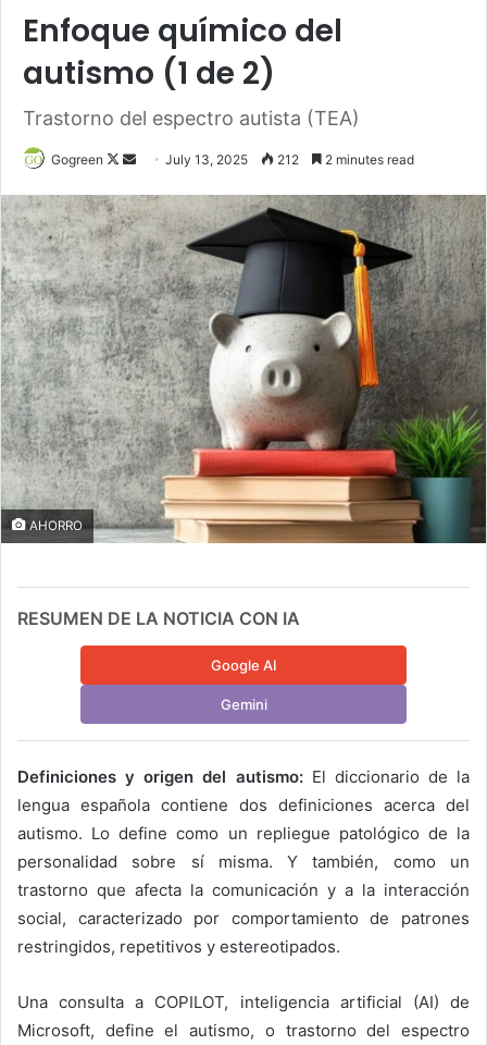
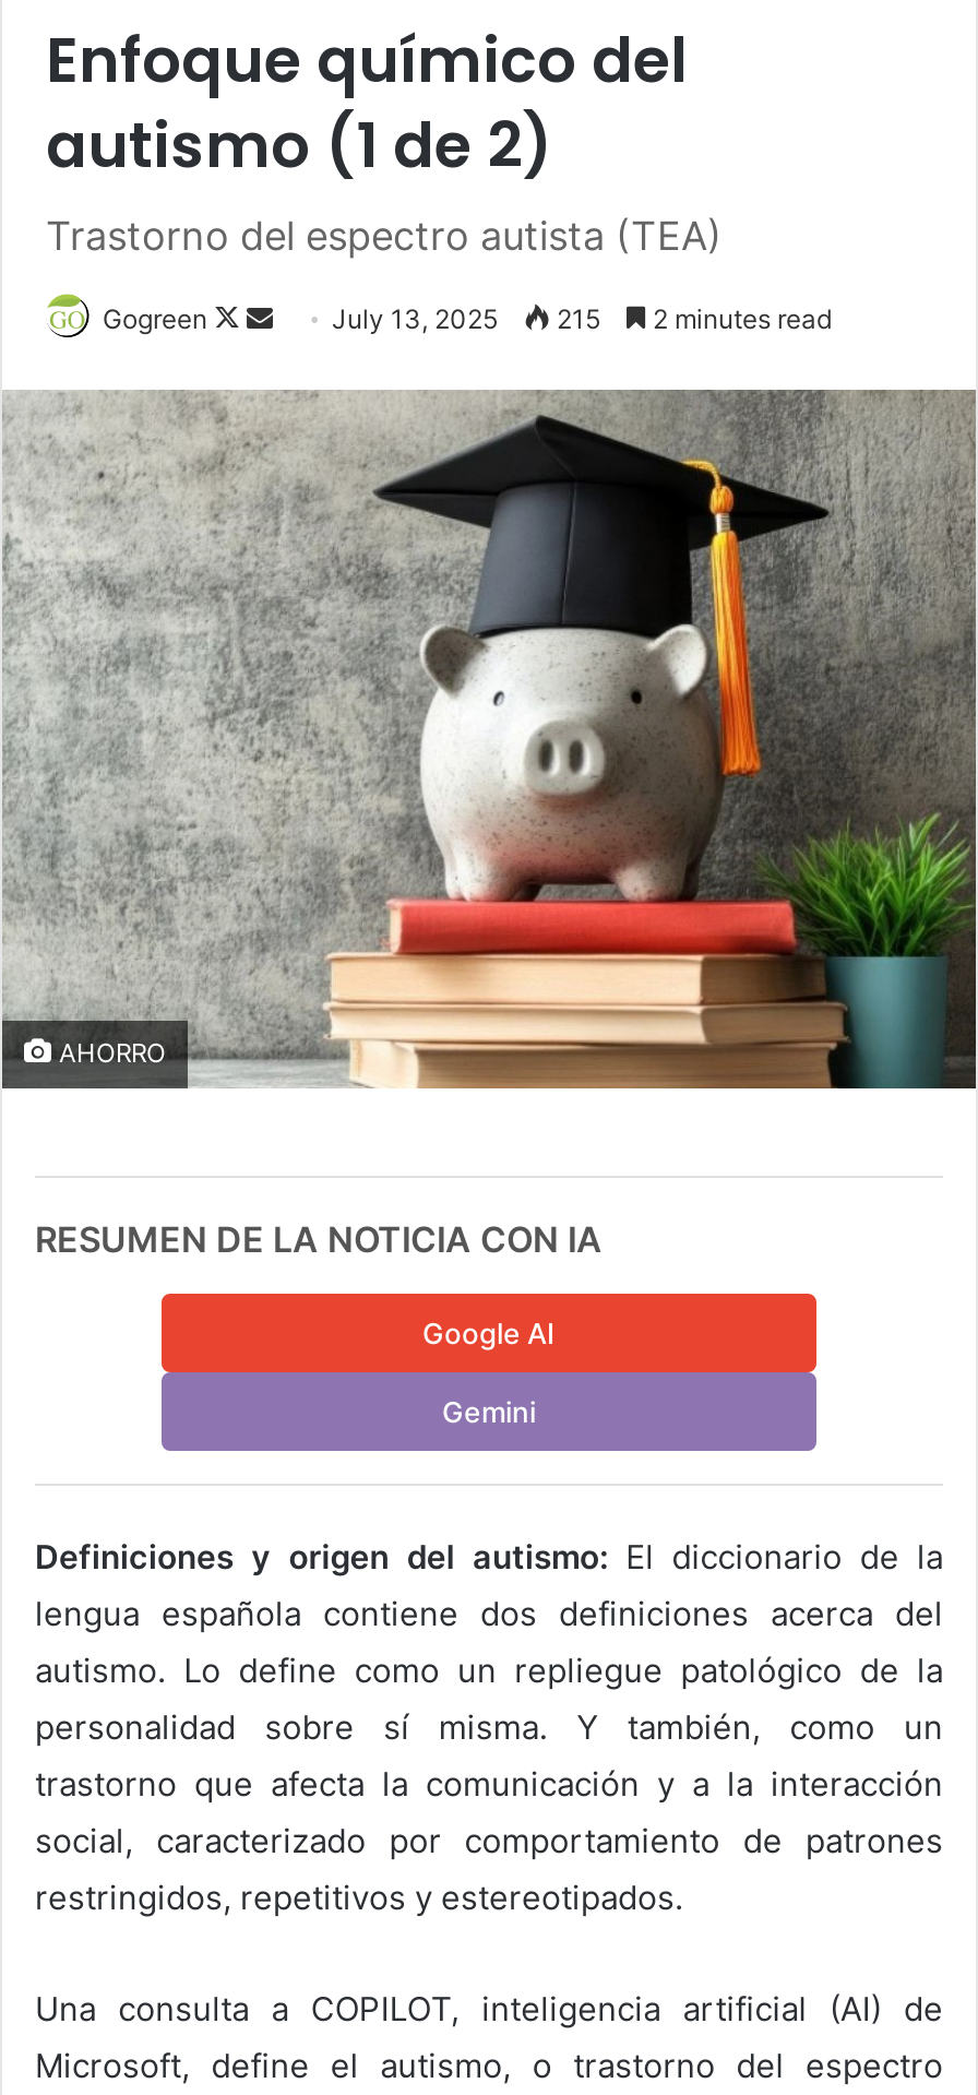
- 212
+ 215
